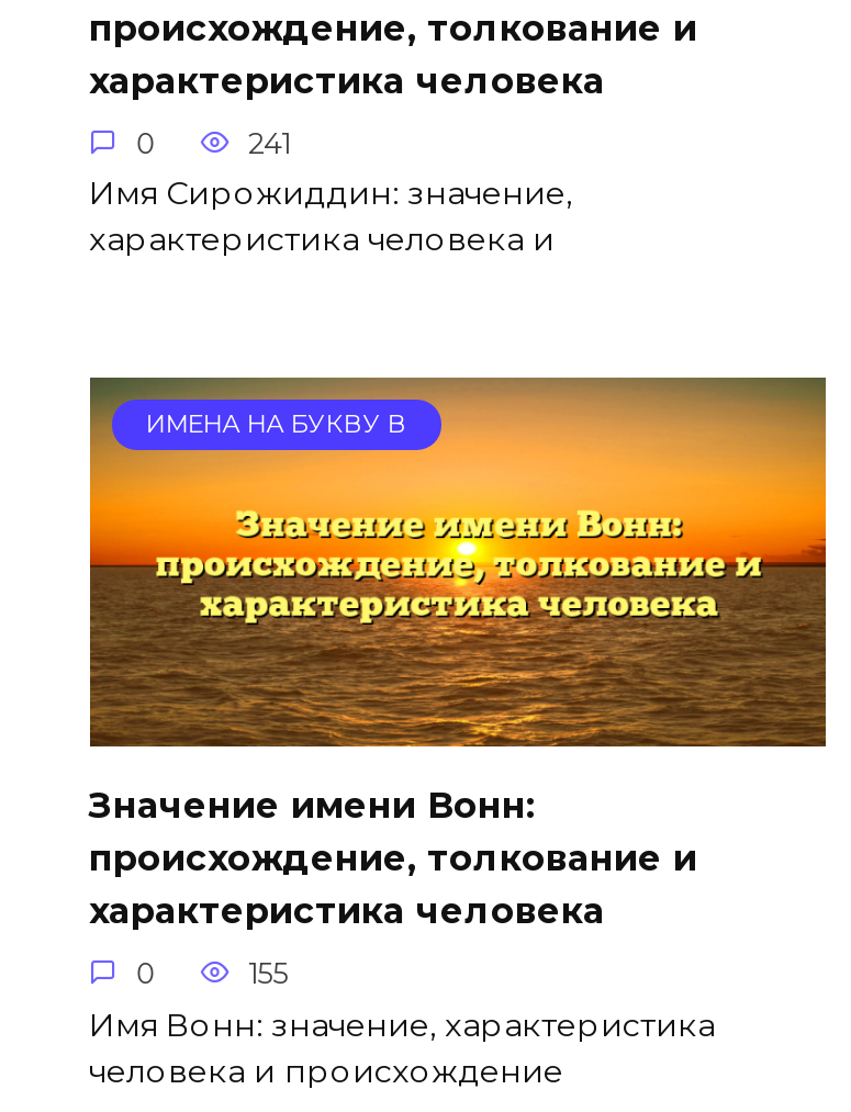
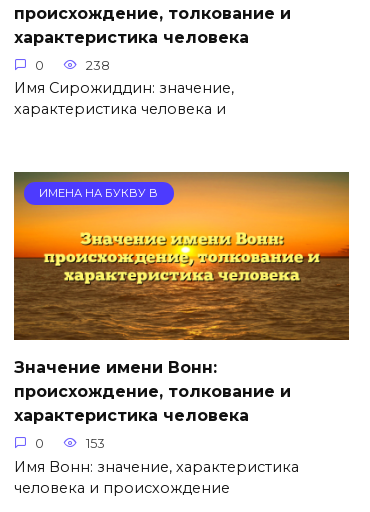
- 241
+ 238

- 155
+ 153
